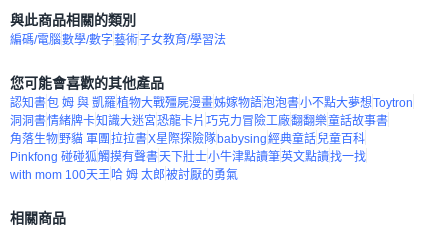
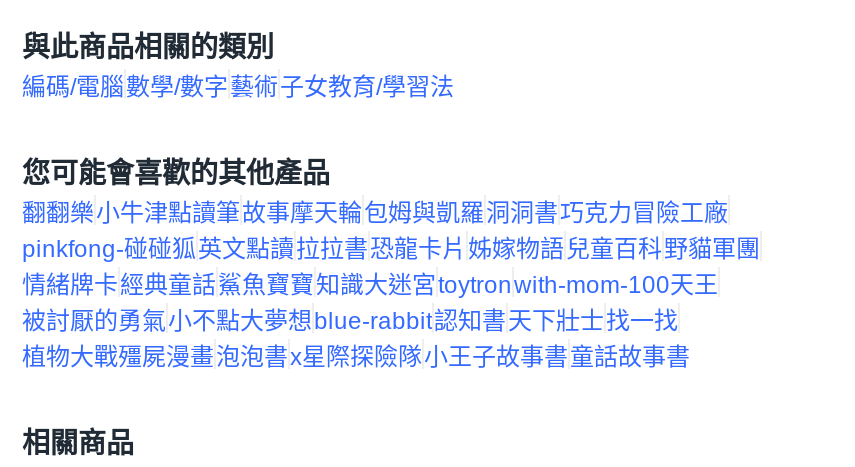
- 認知書包 姆 與 凱羅植物大戰殭屍漫畫姊嫁物語泡泡書小不點大夢想Toytron
- 洞洞書情緒牌卡知識大迷宮恐龍卡片巧克力冒險工廠翻翻樂童話故事書
- 角落生物野貓 軍團拉拉書X星際探險隊babysing經典童話兒童百科
- Pinkfong 碰碰狐觸摸有聲書天下壯士小牛津點讀筆英文點讀找一找
- with mom 100天王哈 姆 太郎被討厭的勇氣
+ 翻翻樂小牛津點讀筆故事摩天輪包姆與凱羅洞洞書巧克力冒險工廠
+ pinkfong-碰碰狐英文點讀拉拉書恐龍卡片姊嫁物語兒童百科野貓軍團
+ 情緒牌卡經典童話鯊魚寶寶知識大迷宮toytronwith-mom-100天王
+ 被討厭的勇氣小不點大夢想blue-rabbit認知書天下壯士找一找
+ 植物大戰殭屍漫畫泡泡書x星際探險隊小王子故事書童話故事書
